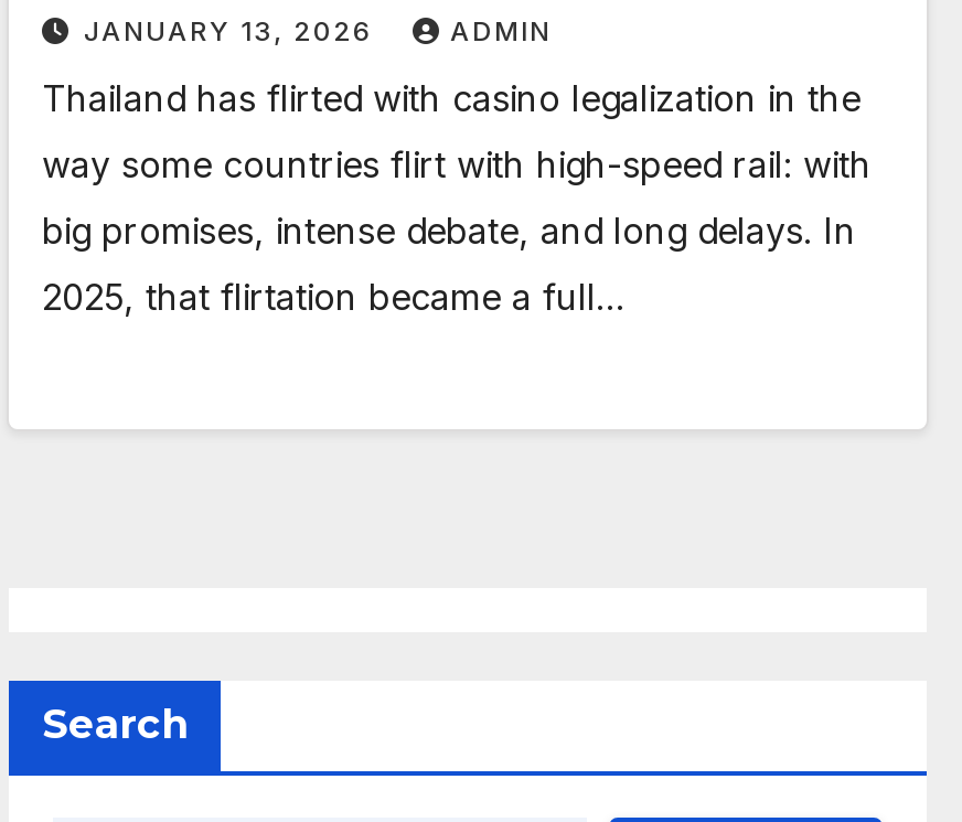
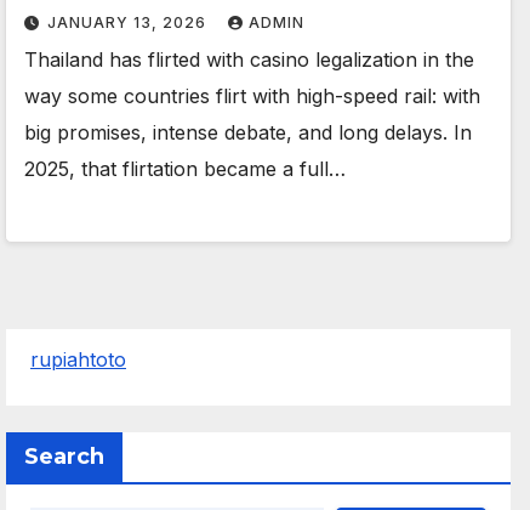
+ rupiahtoto
